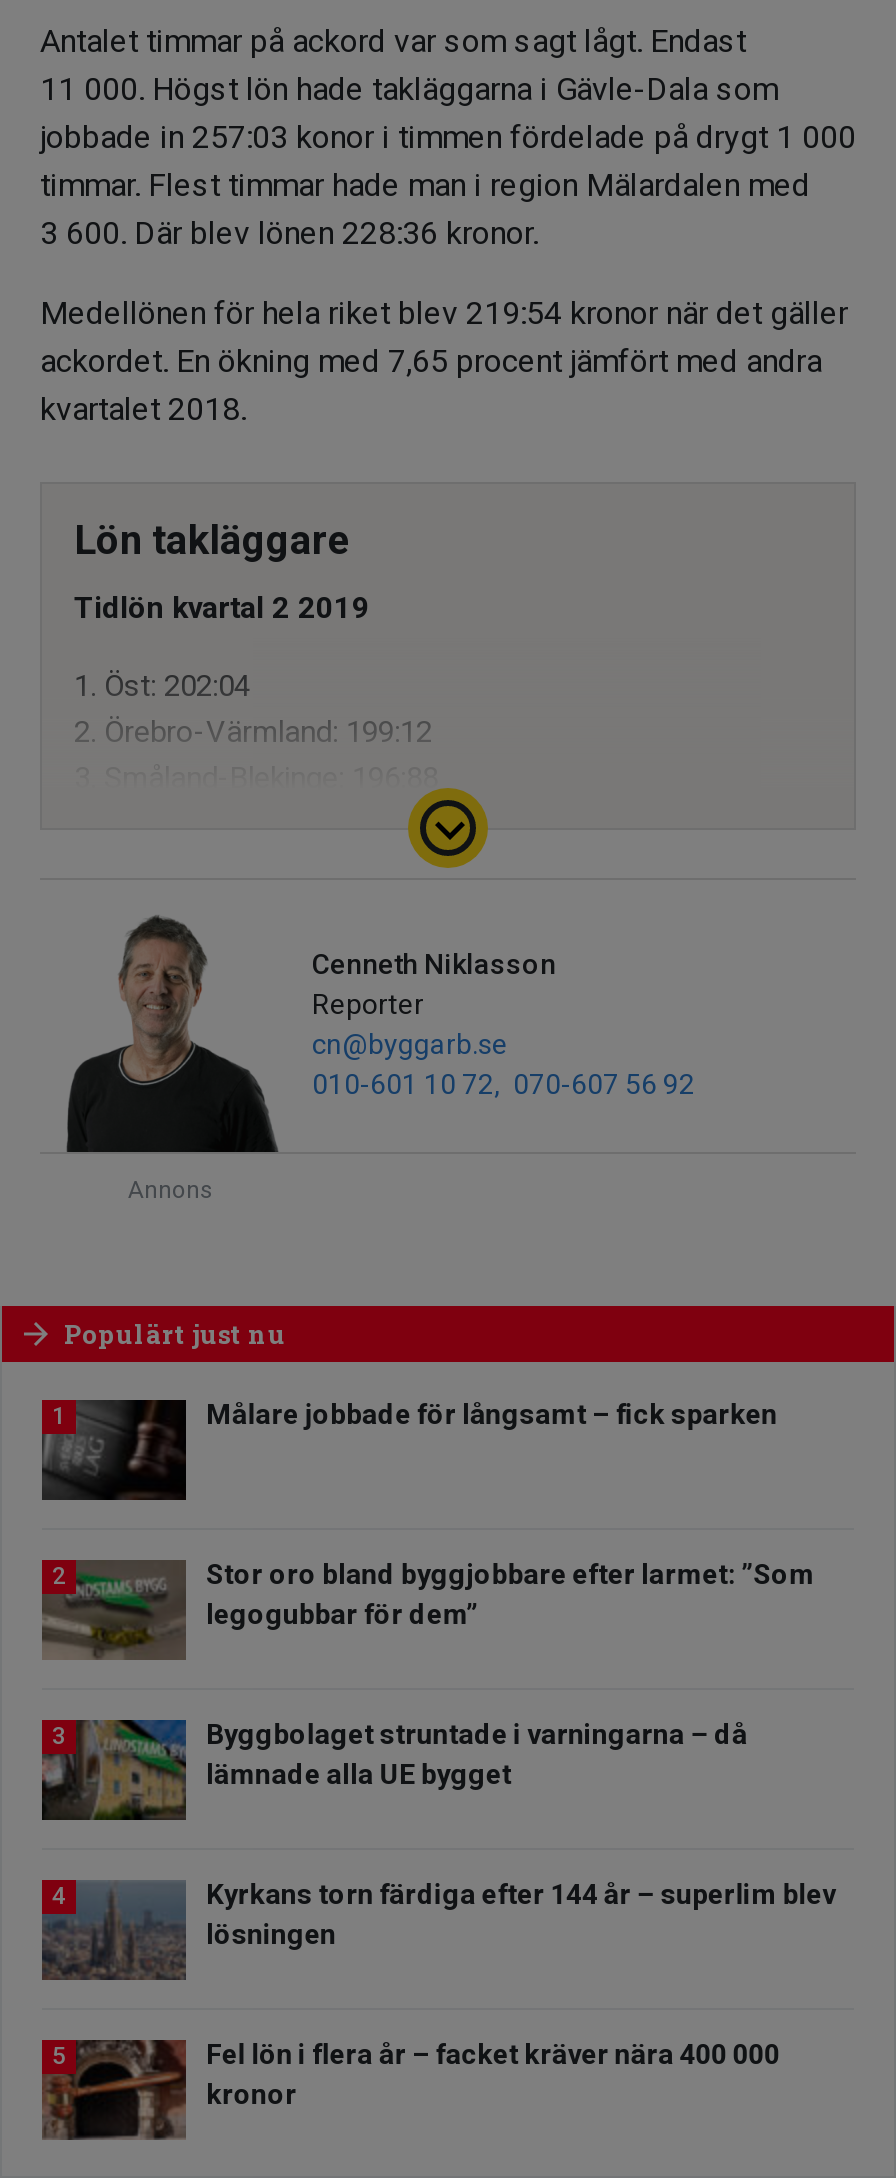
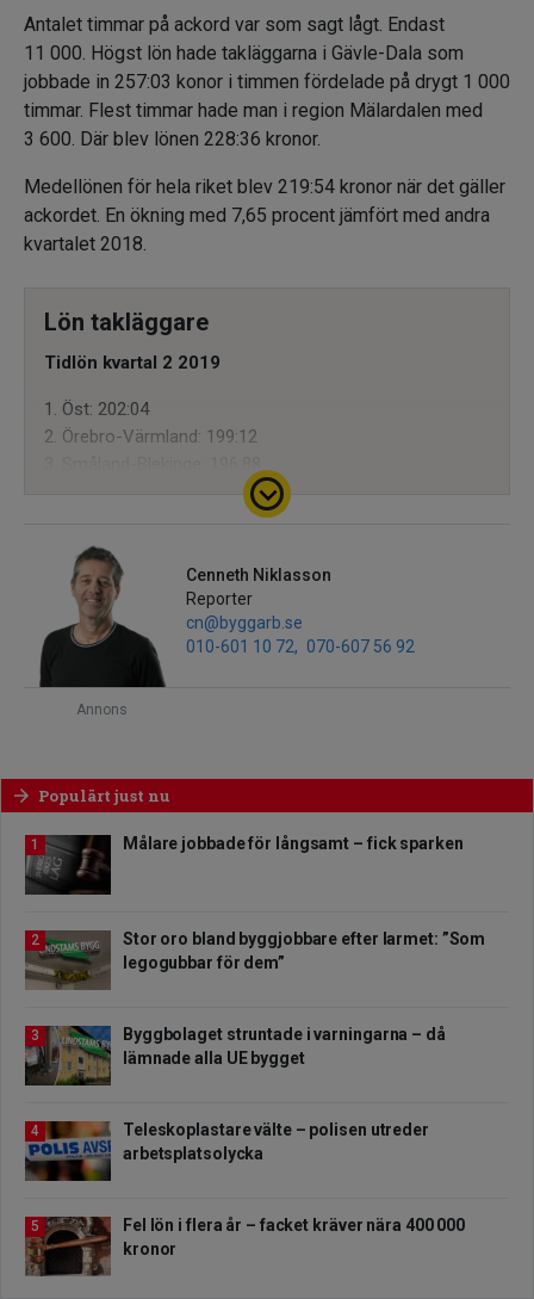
- [image]
- Kyrkans torn färdiga efter 144 år – superlim blev
- lösningen
+ [image]
+ Teleskoplastare välte – polisen utreder
+ arbetsplatsolycka
